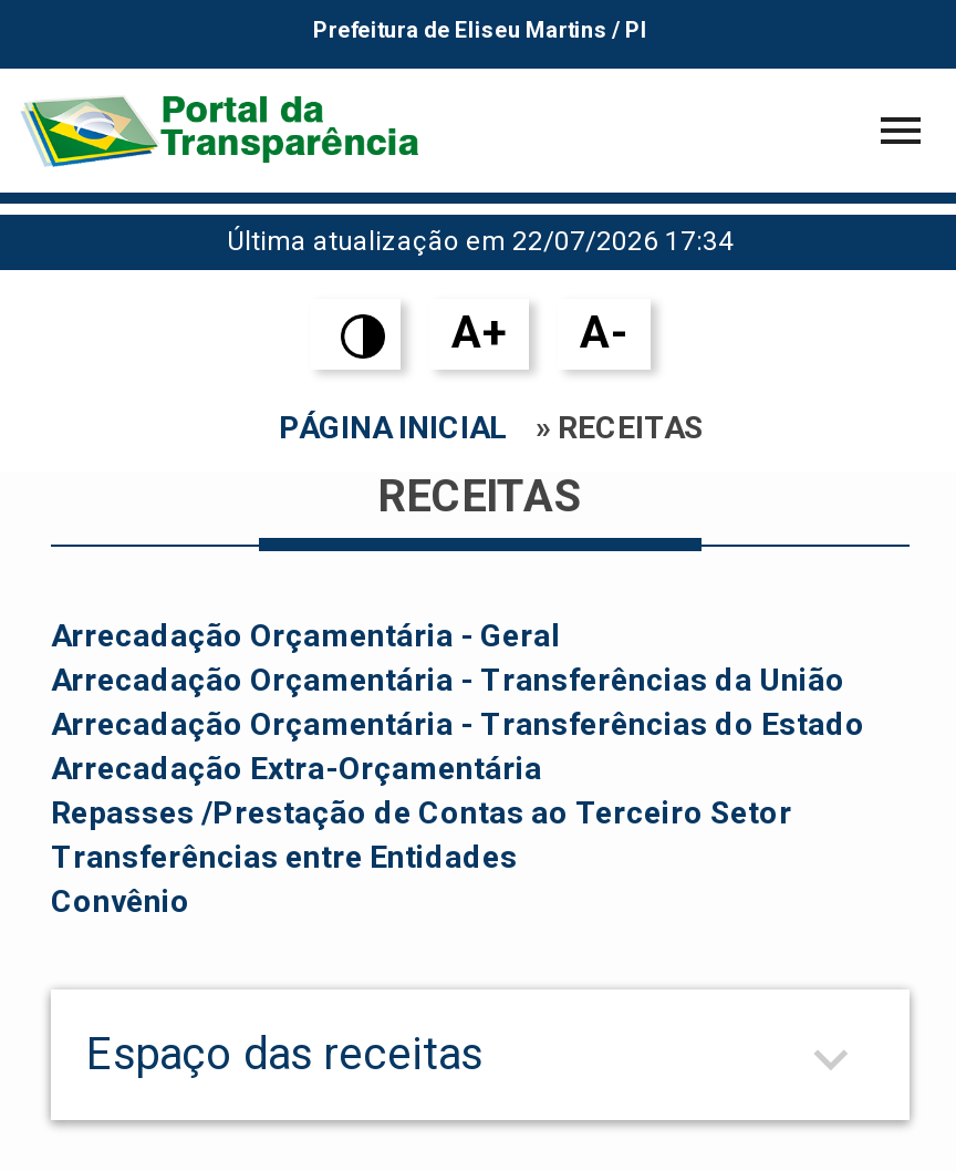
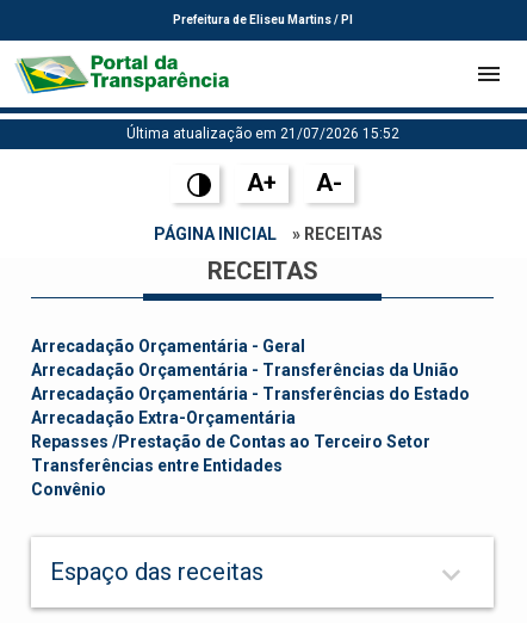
- Última atualização em 22/07/2026 17:34
+ Última atualização em 21/07/2026 15:52
